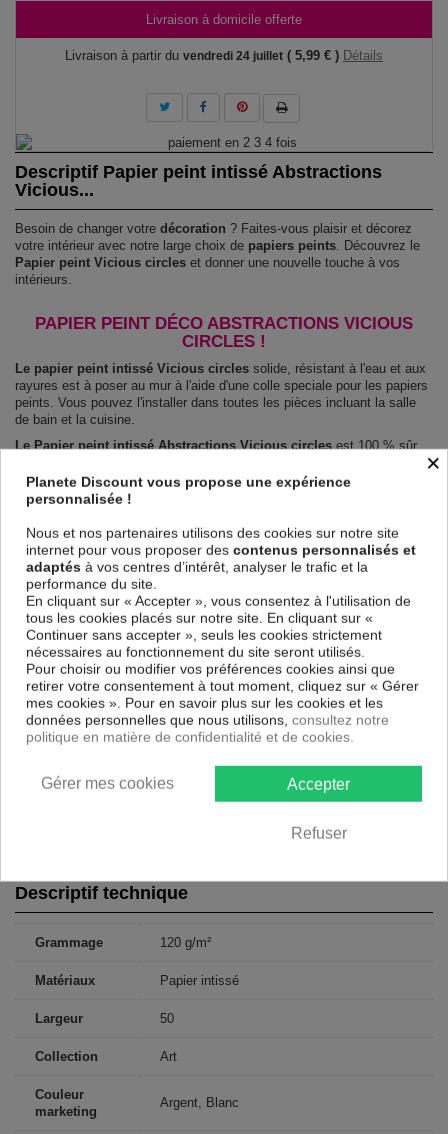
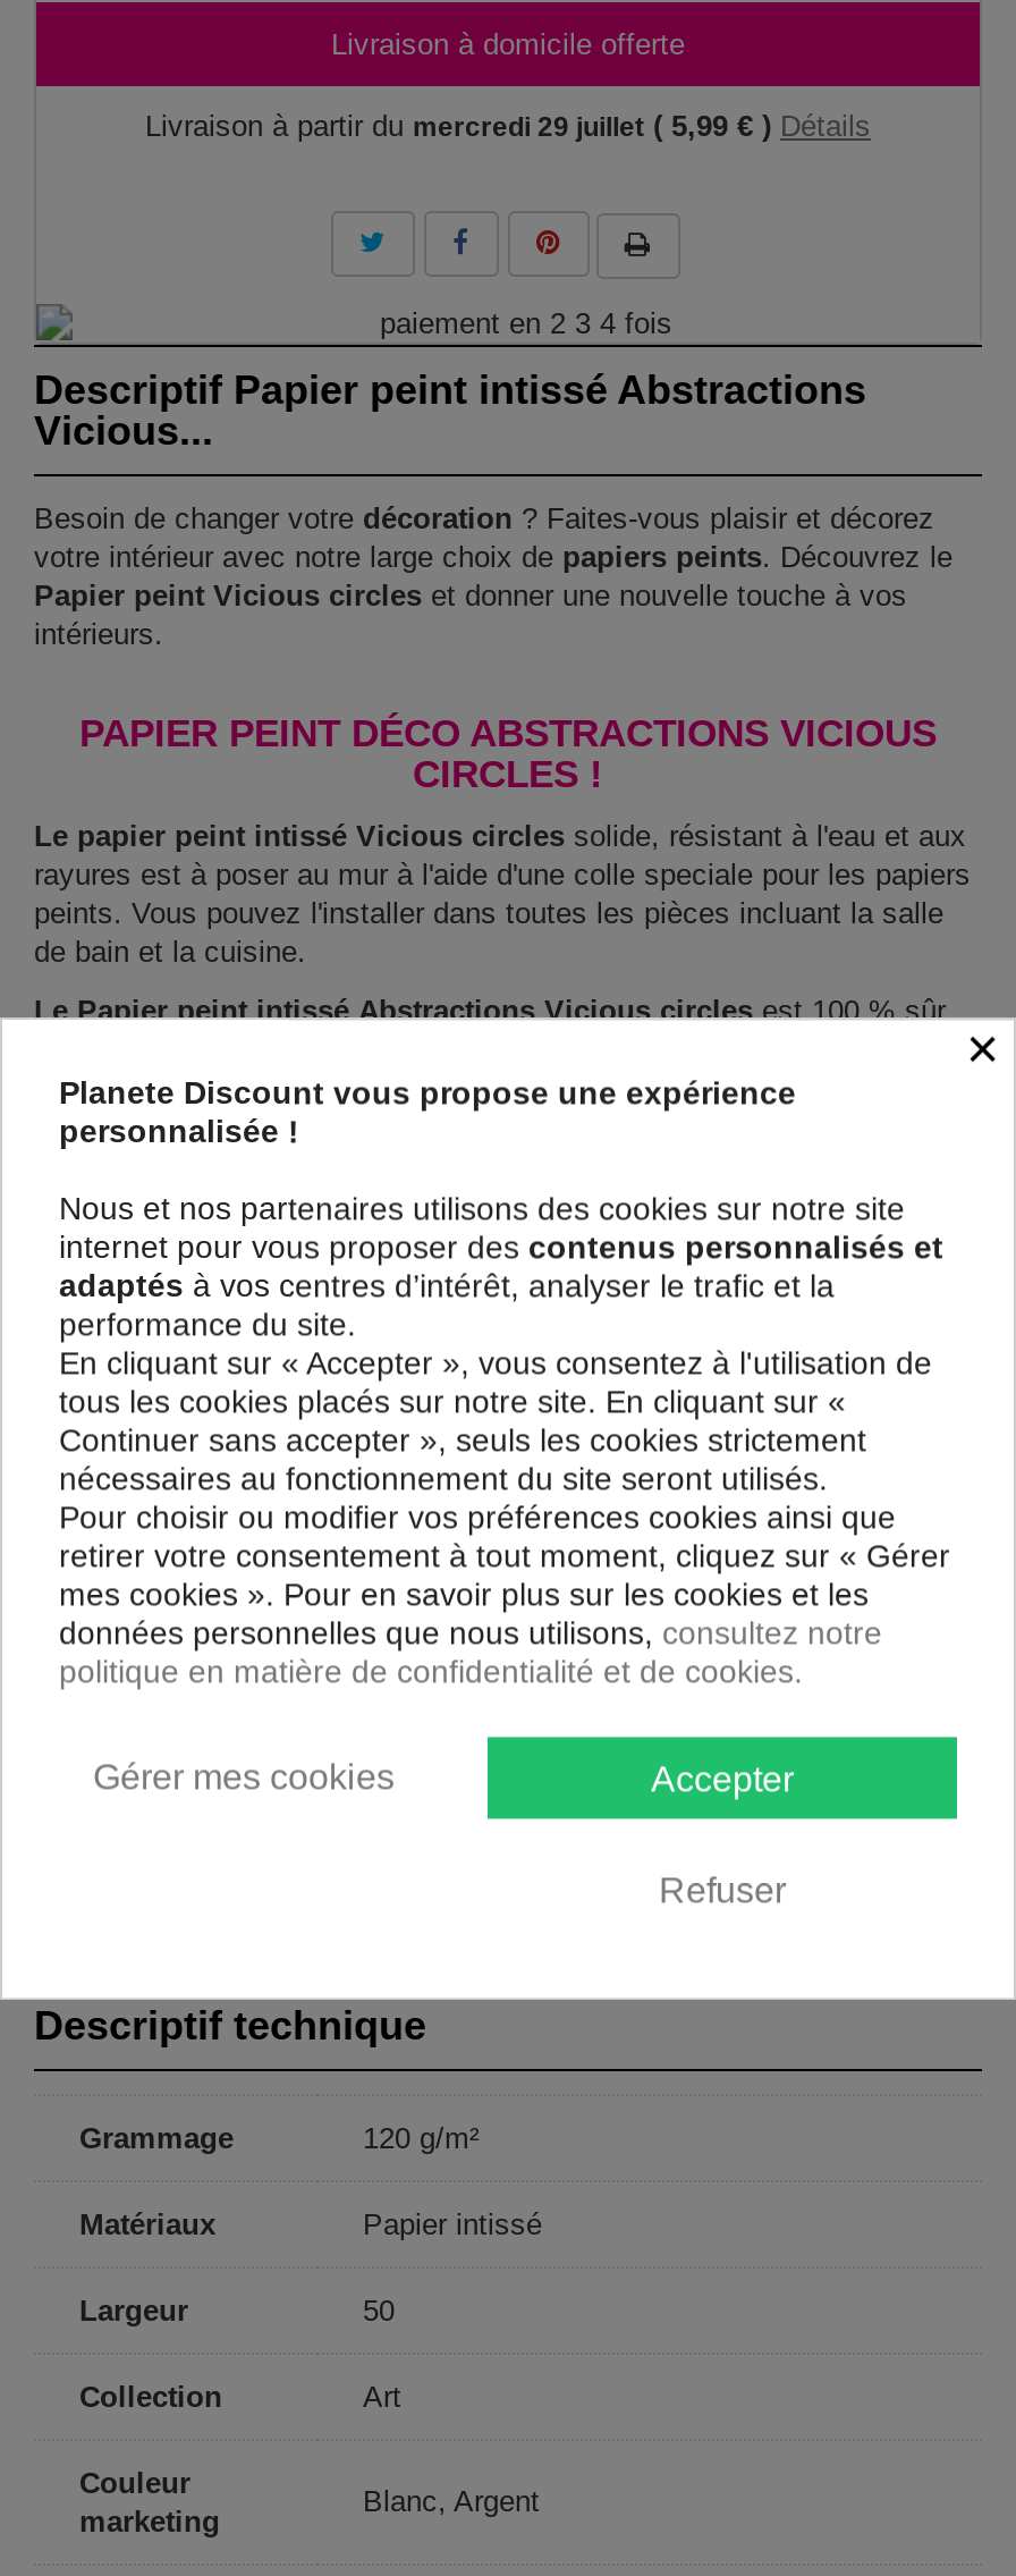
- Livraison à partir du vendredi 24 juillet ( 5,99 € ) Détails
+ Livraison à partir du mercredi 29 juillet ( 5,99 € ) Détails

- Argent, Blanc
+ Blanc, Argent
